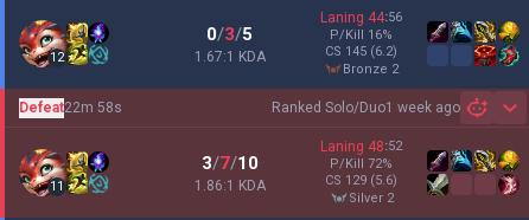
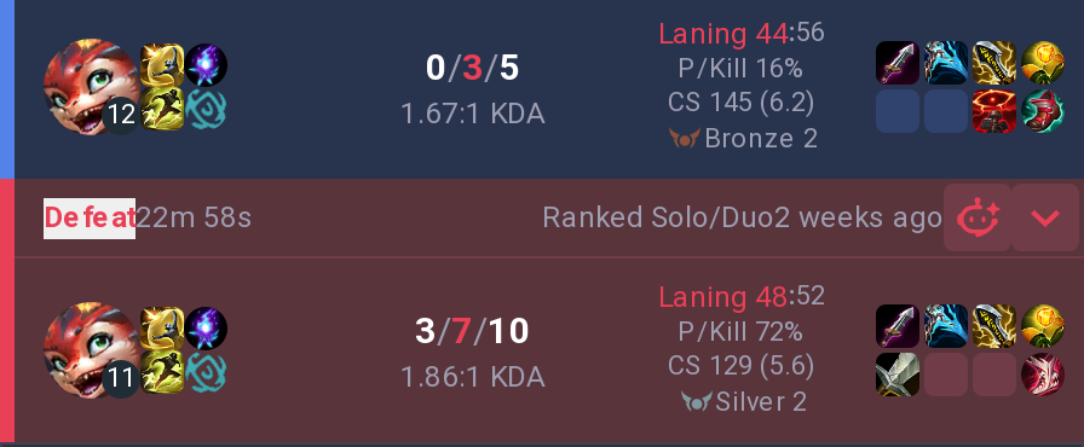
- Ranked Solo/Duo1 week ago
+ Ranked Solo/Duo2 weeks ago
